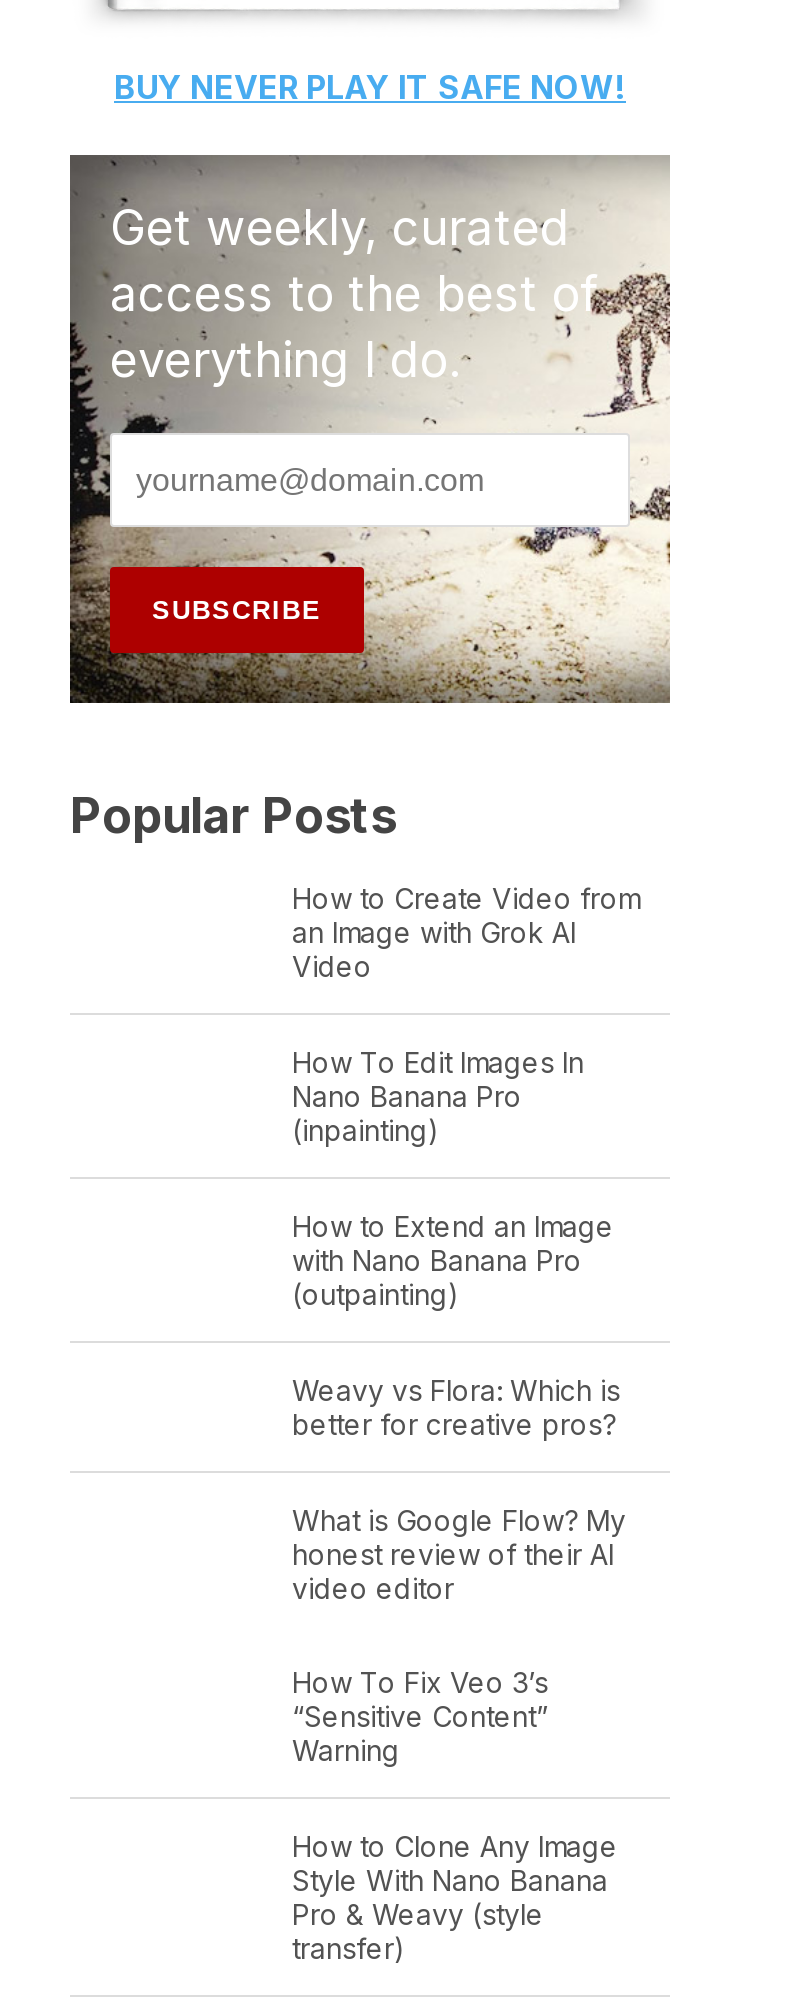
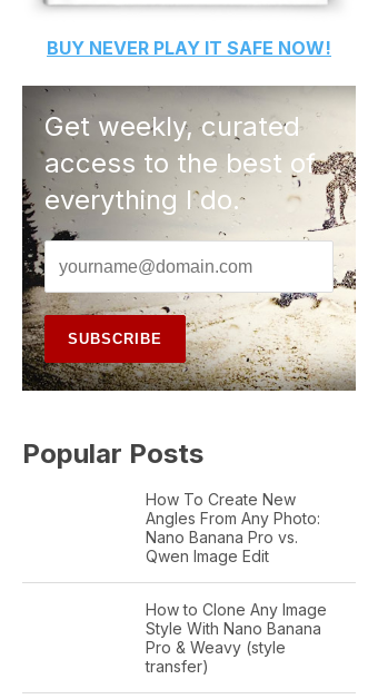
- How to Create Video from
- an Image with Grok AI
- Video
- How To Edit Images In
- Nano Banana Pro
- (inpainting)
- How to Extend an Image
- with Nano Banana Pro
- (outpainting)
- Weavy vs Flora: Which is
- better for creative pros?
- What is Google Flow? My
- honest review of their AI
- video editor
- How To Fix Veo 3’s
- “Sensitive Content”
- Warning
+ How To Create New
+ Angles From Any Photo:
+ Nano Banana Pro vs.
+ Qwen Image Edit
